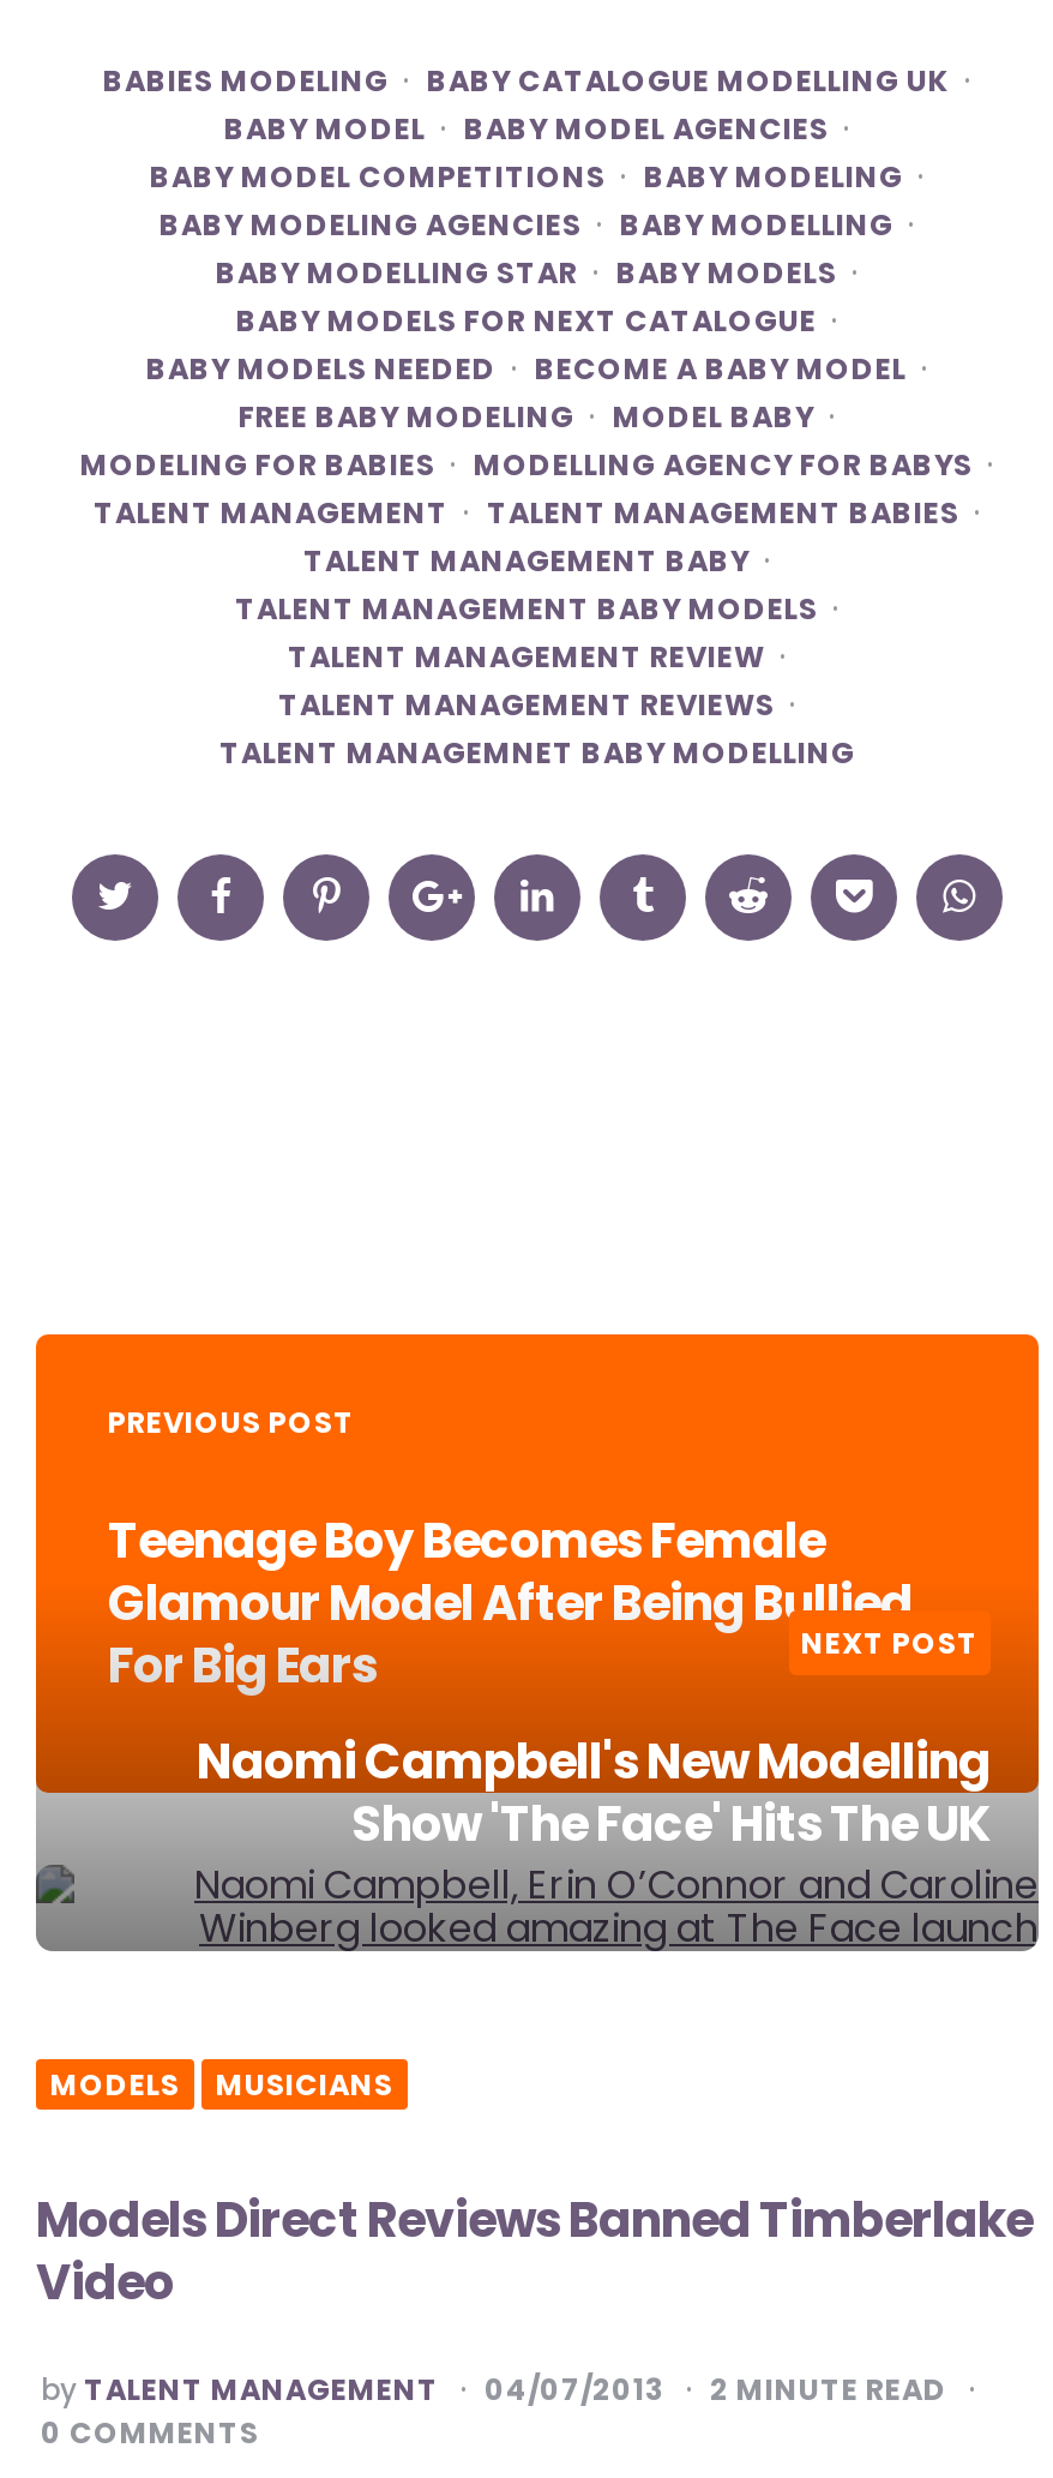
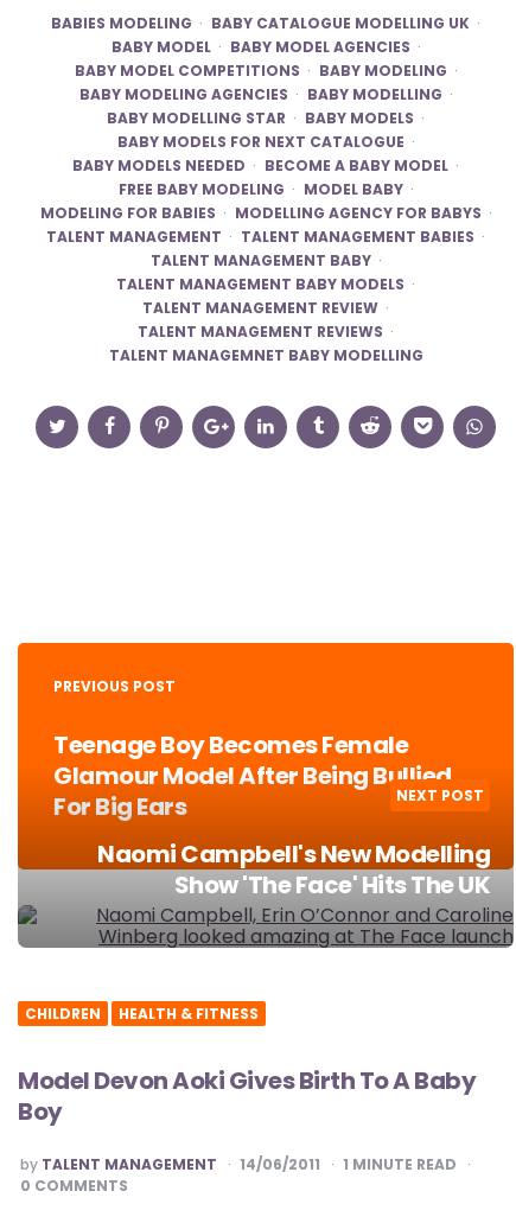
- MODELS
- MUSICIANS
+ CHILDREN
+ HEALTH & FITNESS

- Models Direct Reviews Banned Timberlake
- Video
+ Model Devon Aoki Gives Birth To A Baby
+ Boy

- 04/07/2013
+ 14/06/2011

- 2 MINUTE READ
+ 1 MINUTE READ
